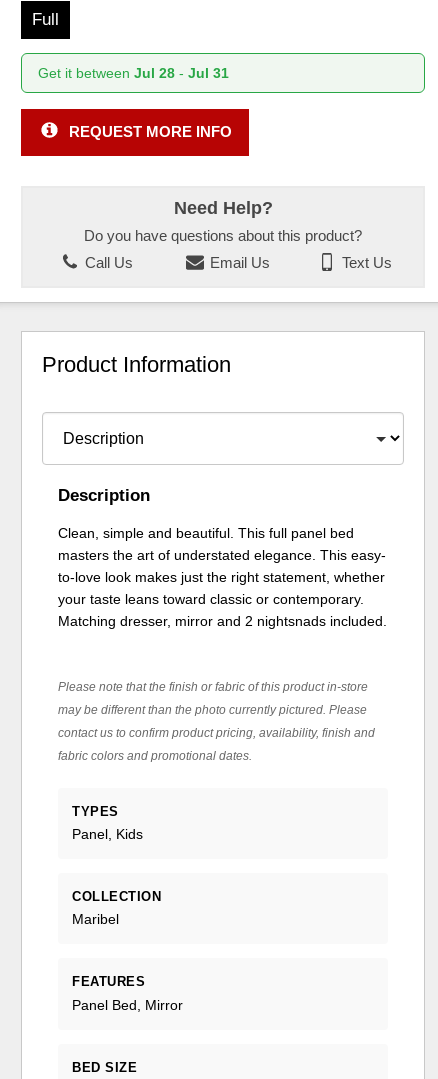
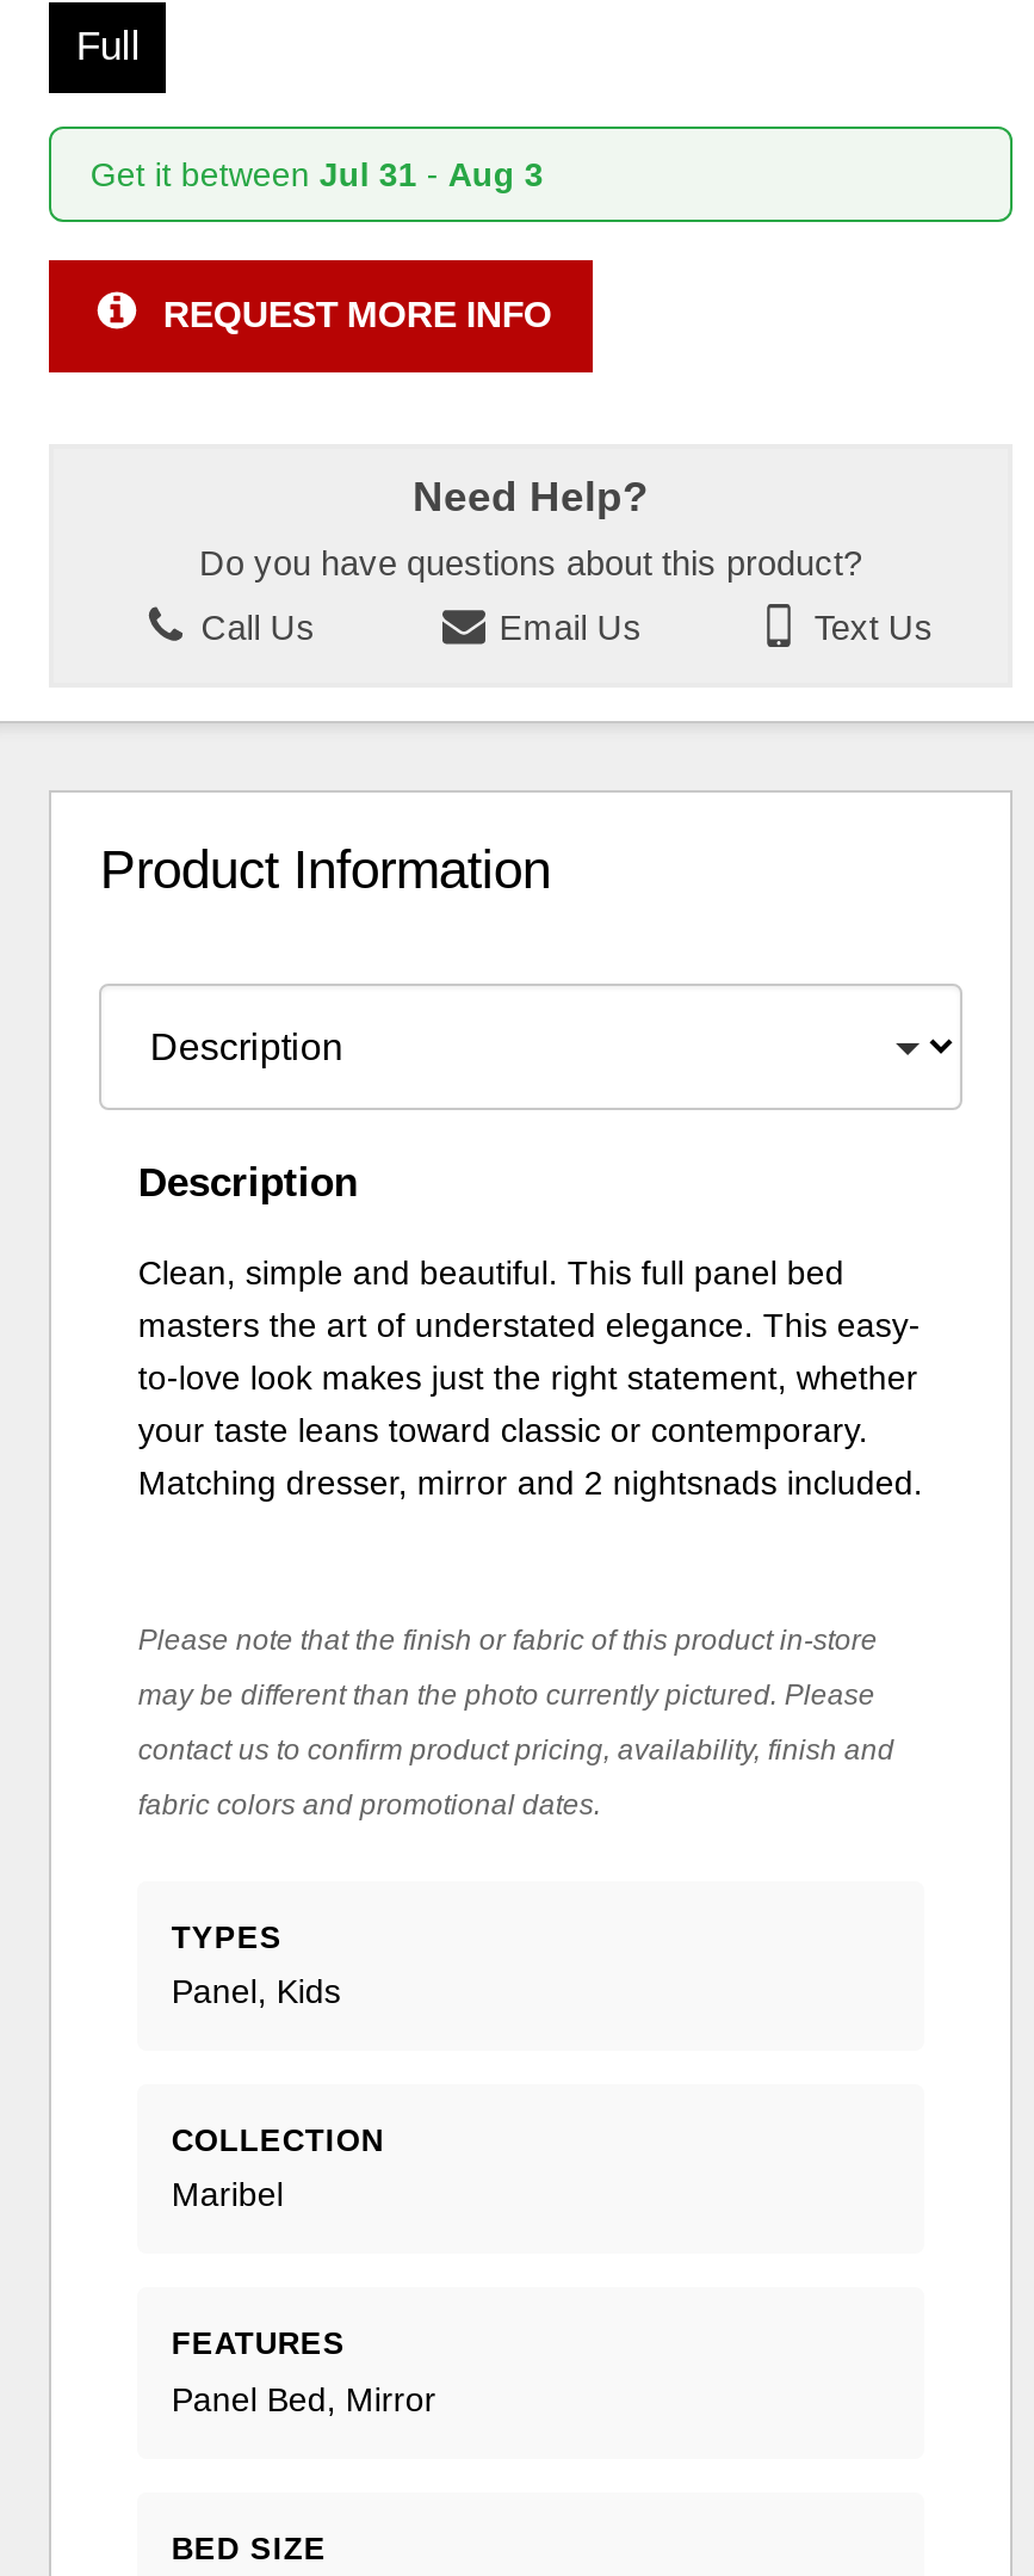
- Get it between Jul 28 - Jul 31
+ Get it between Jul 31 - Aug 3
